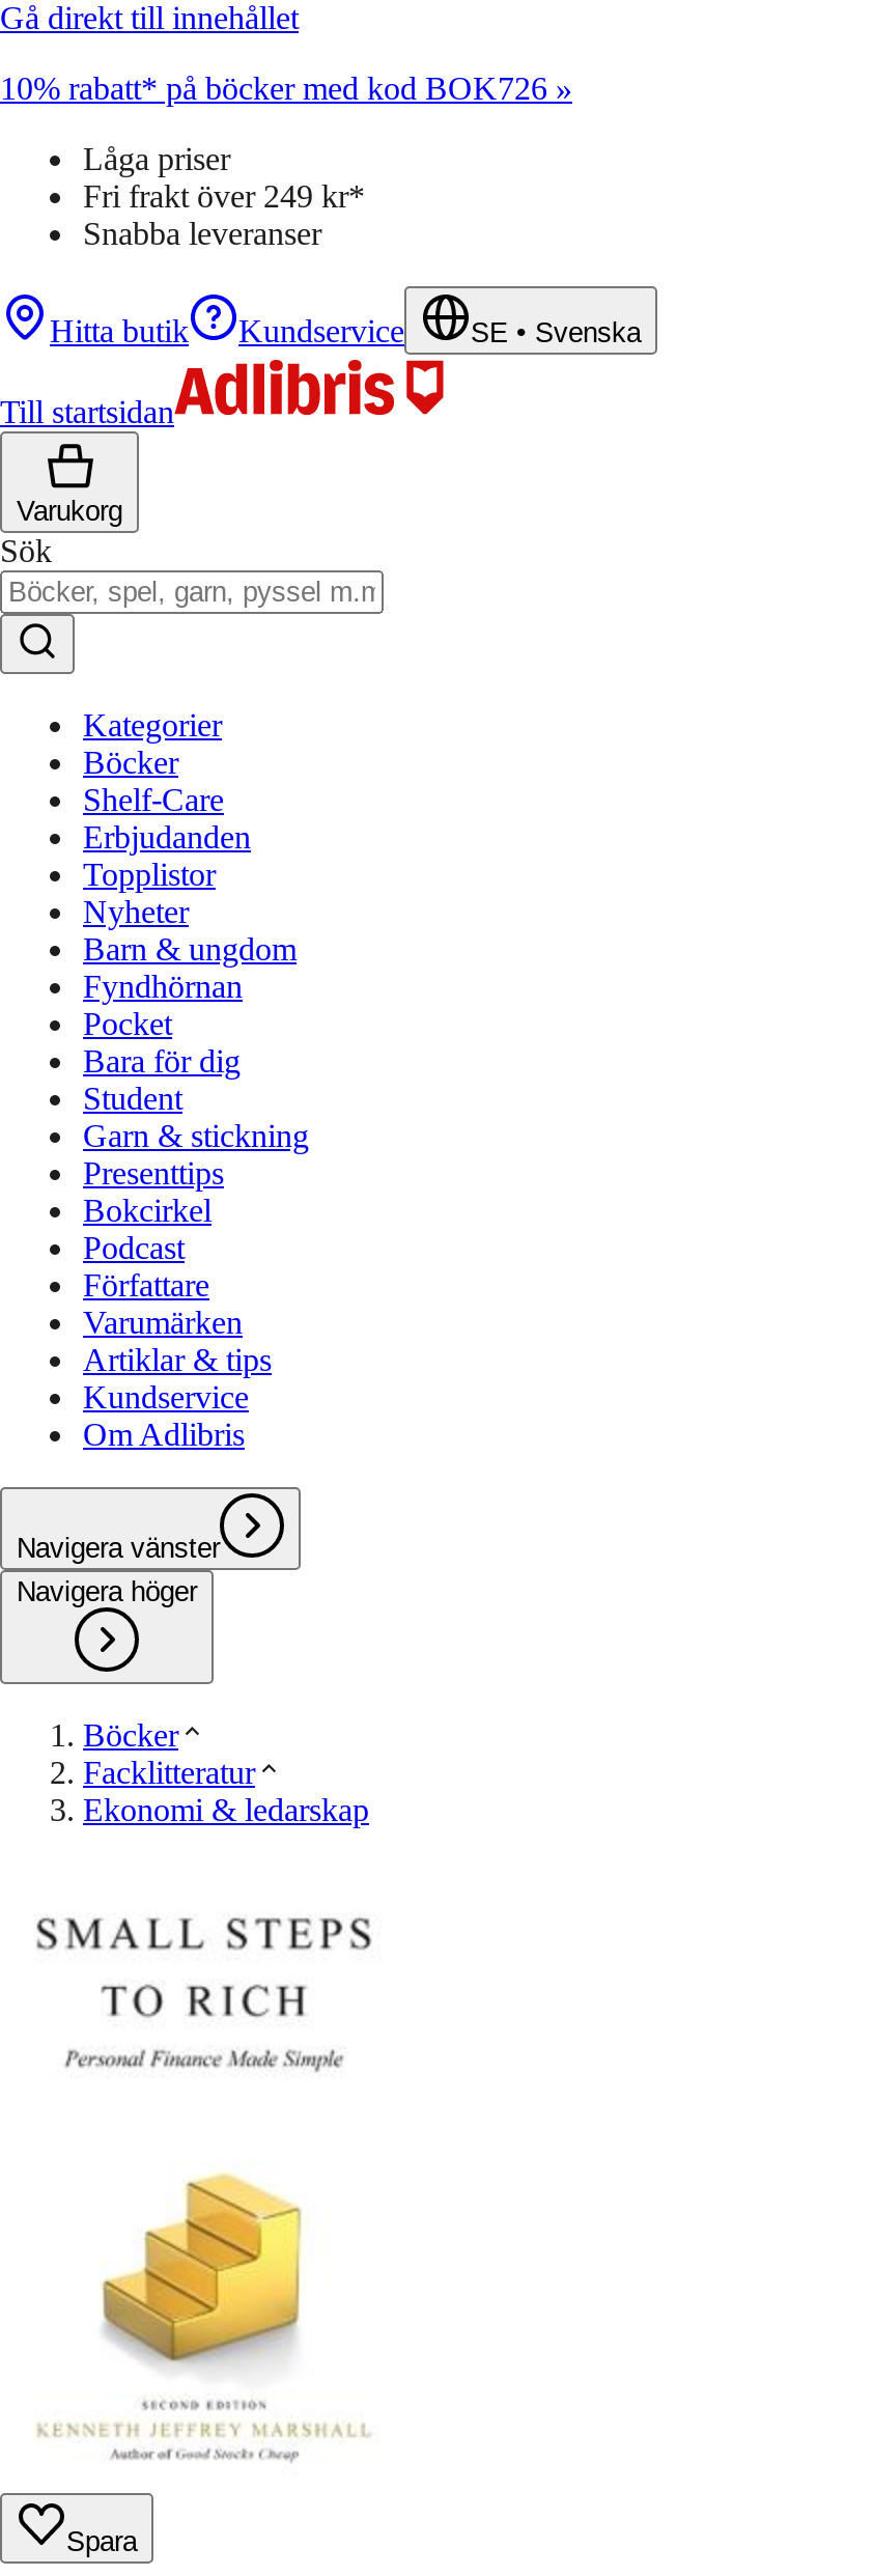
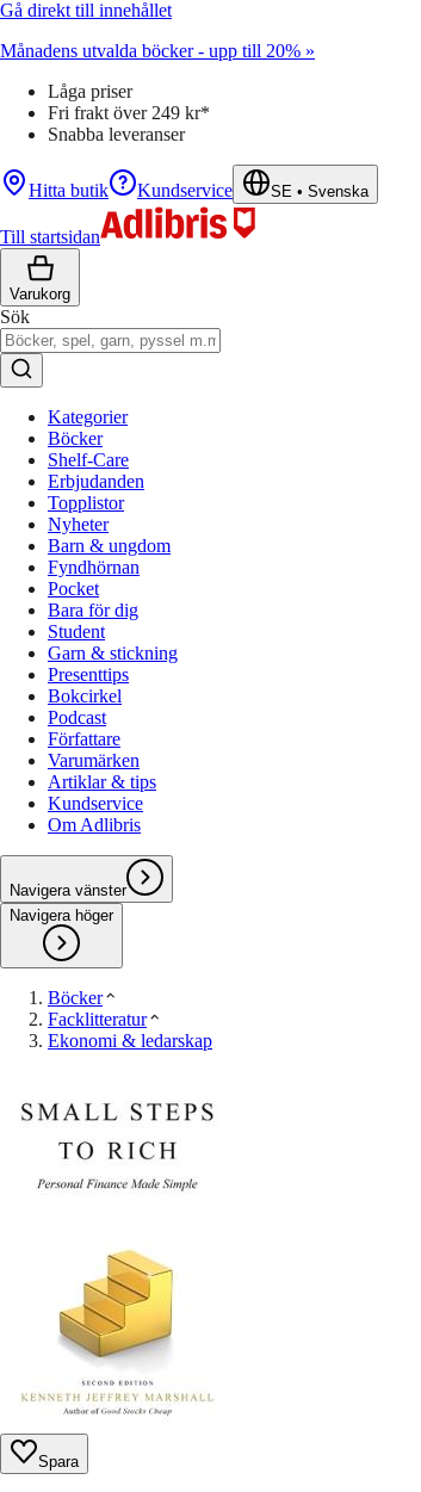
- 10% rabatt* på böcker med kod BOK726 »
+ Månadens utvalda böcker - upp till 20% »
